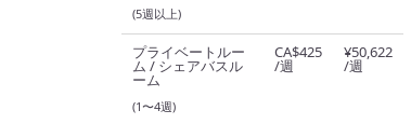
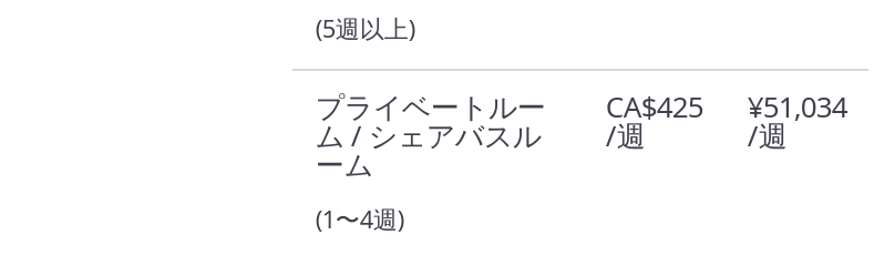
- プライベートルー CA$425 ¥50,622
+ プライベートルー CA$425 ¥51,034
